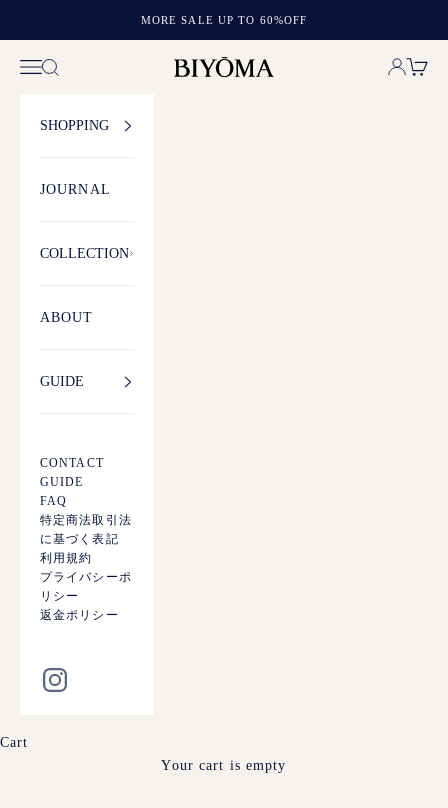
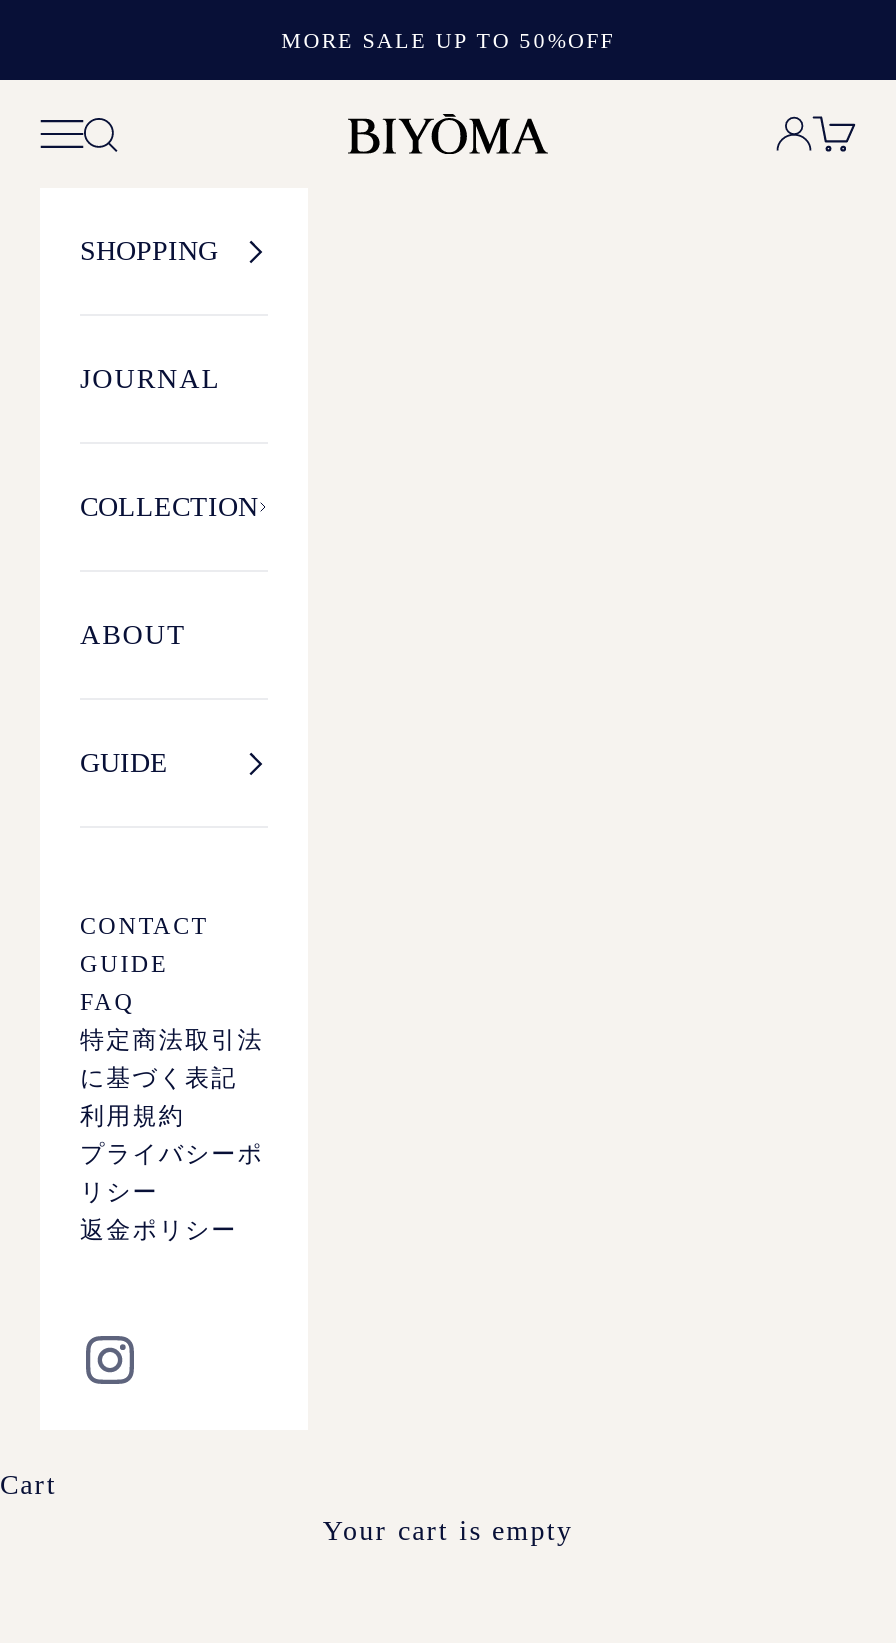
- MORE SALE UP TO 60%OFF
+ MORE SALE UP TO 50%OFF
